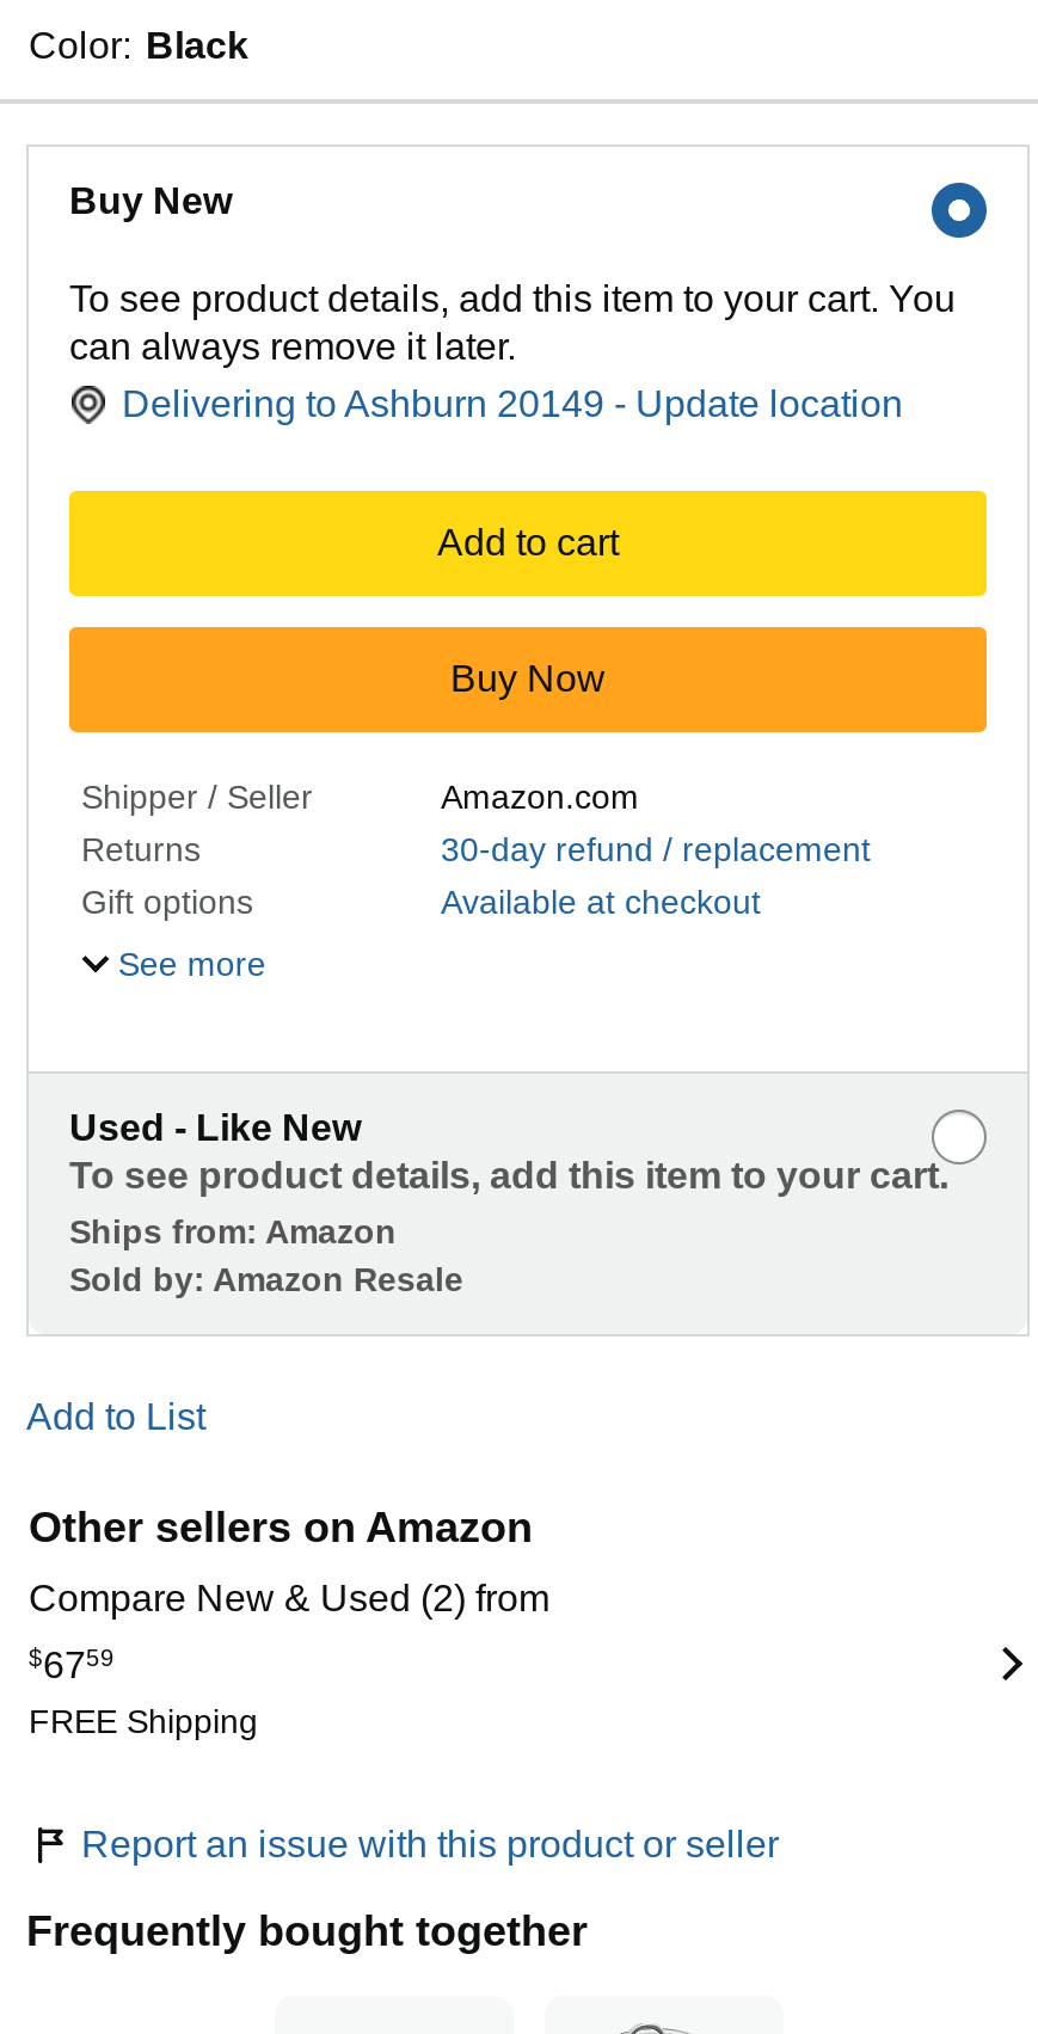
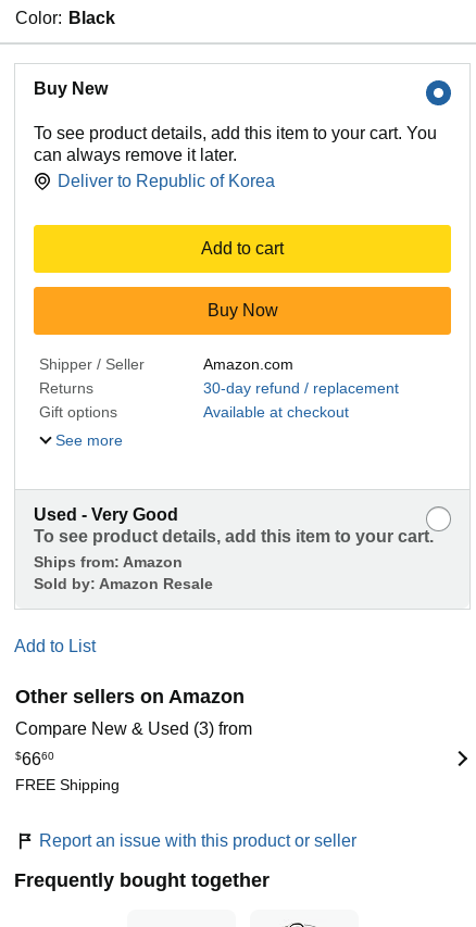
- Delivering to Ashburn 20149 - Update location
+ Deliver to Republic of Korea

- Used - Like New
+ Used - Very Good

- Compare New & Used (2) from
+ Compare New & Used (3) from

- $6759
+ $6660
